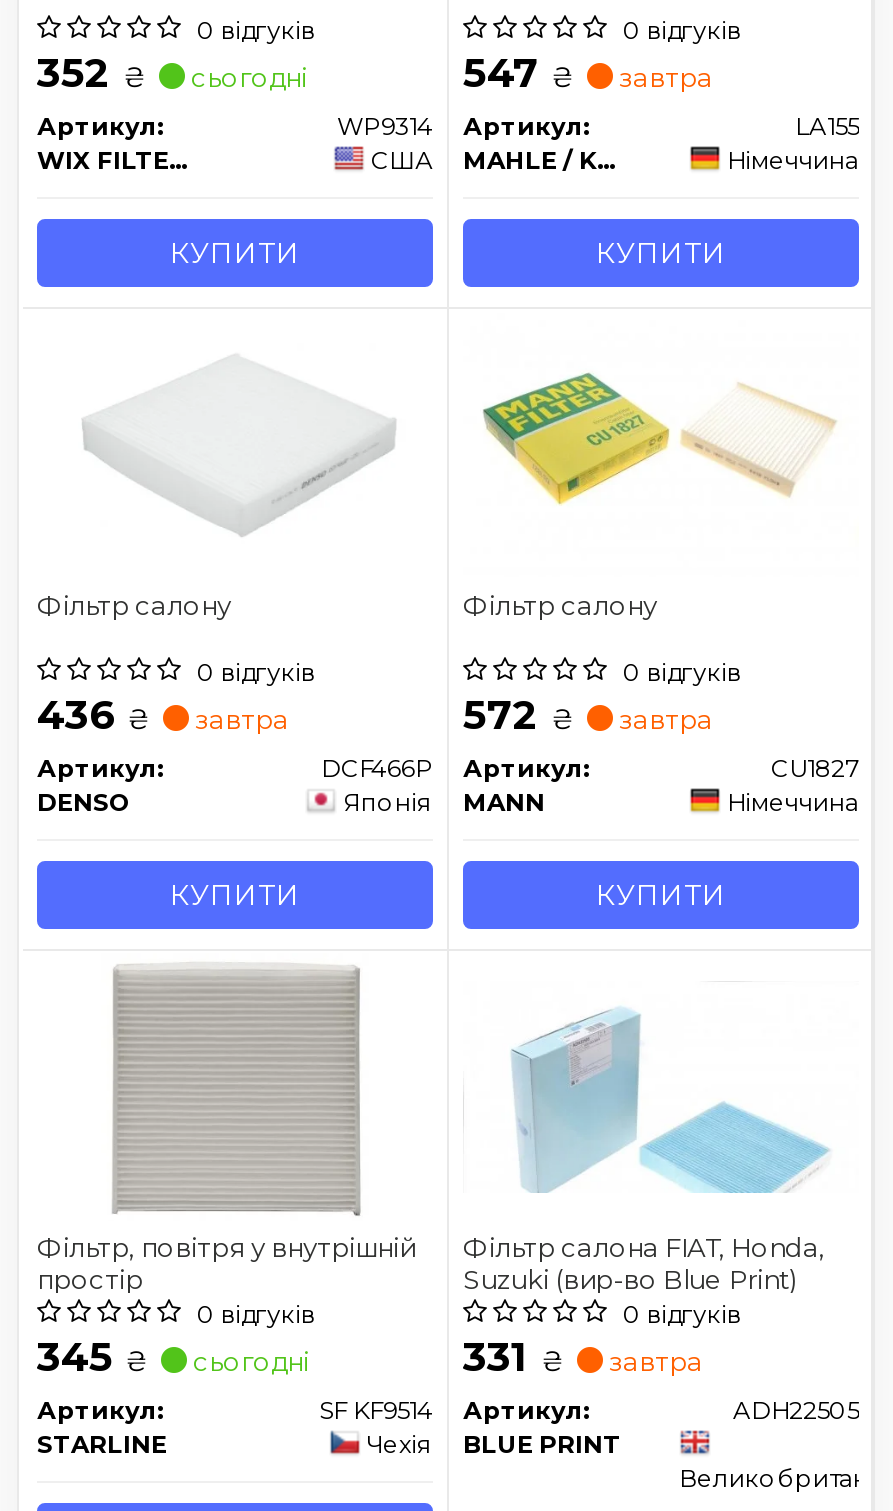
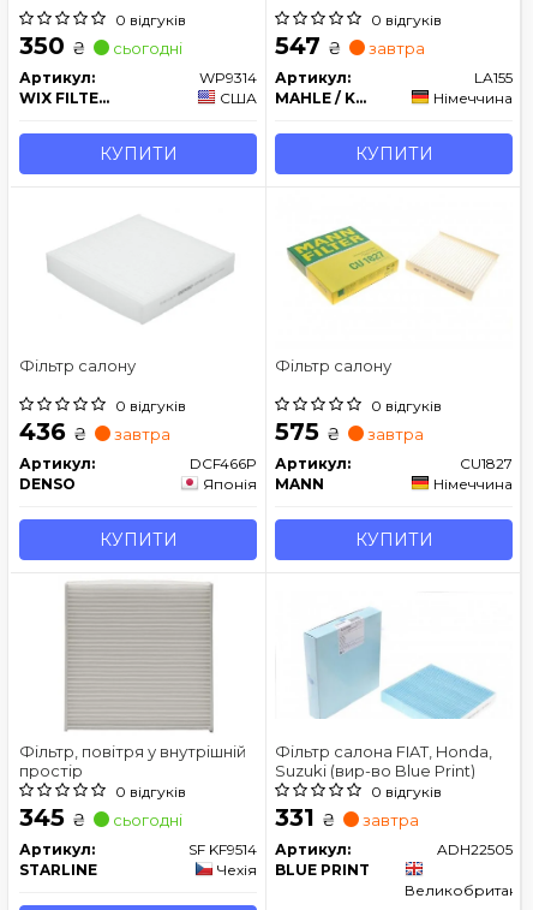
- 352 ₴ сьогодні
+ 350 ₴ сьогодні

- 572 ₴ завтра
+ 575 ₴ завтра
